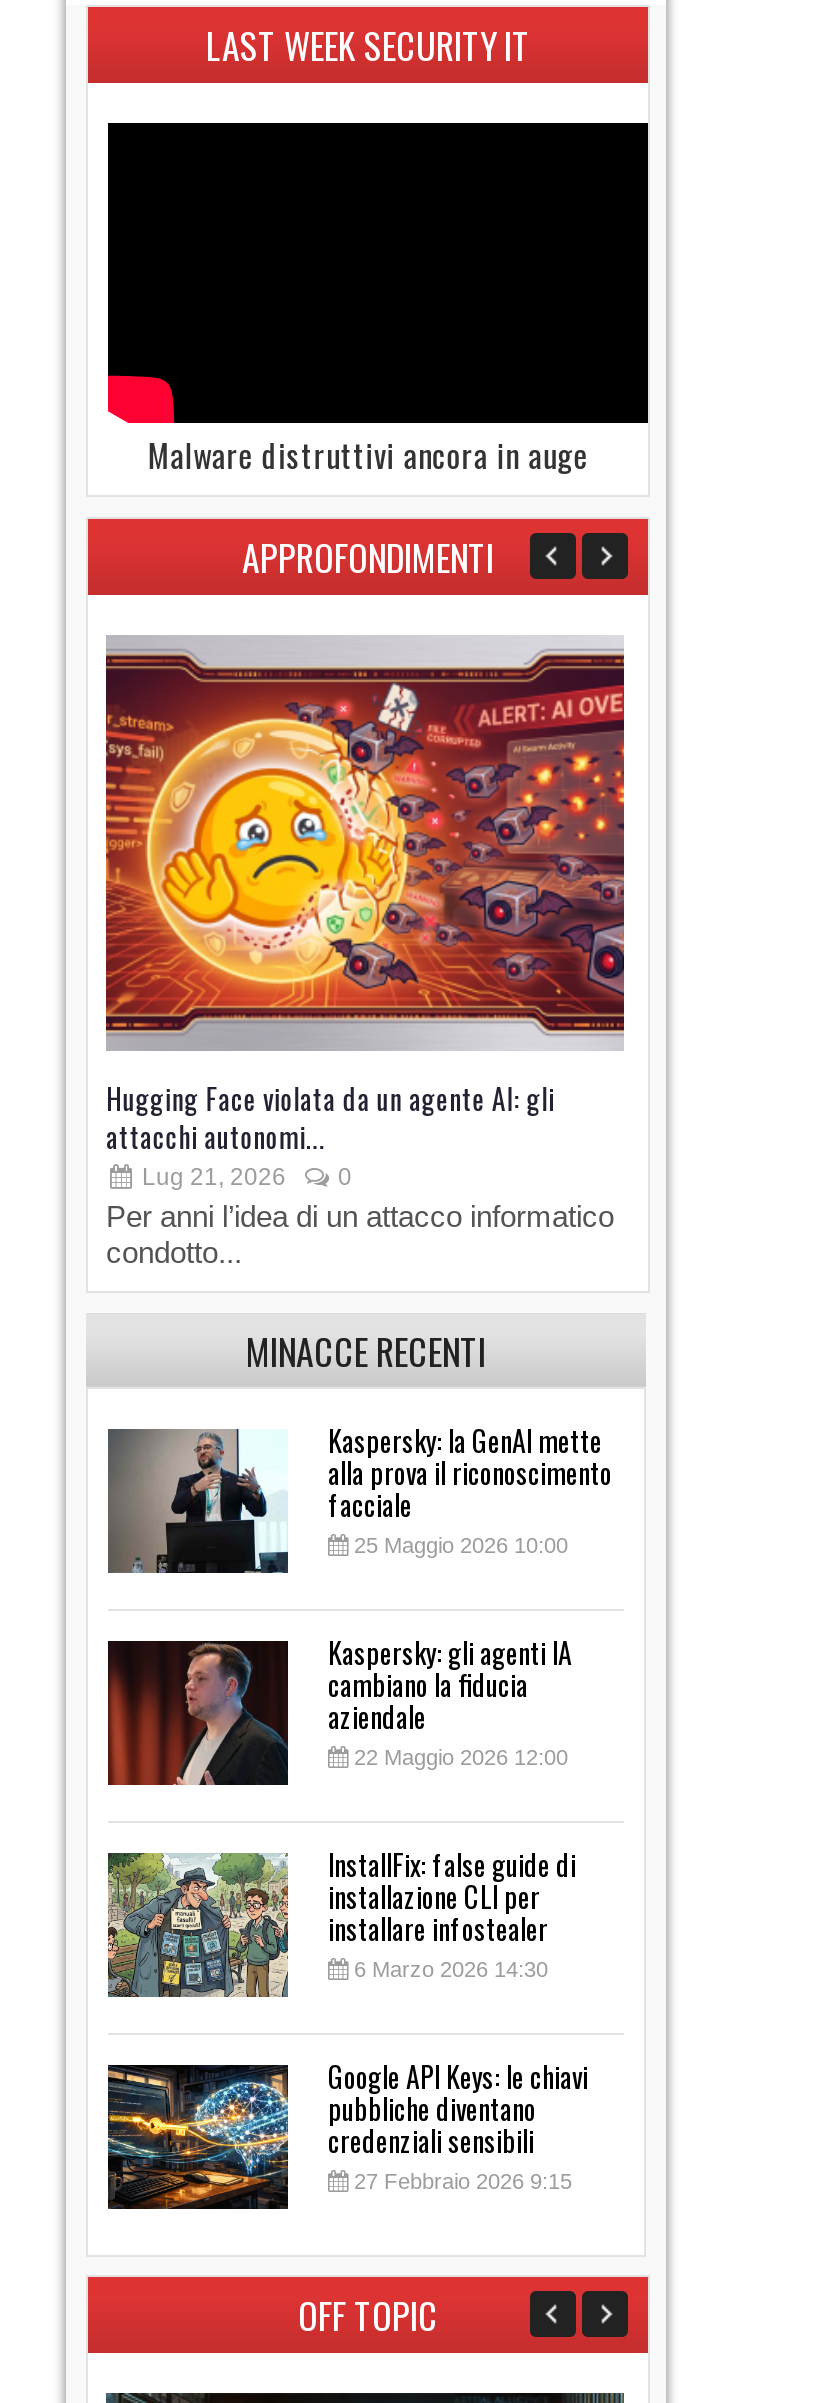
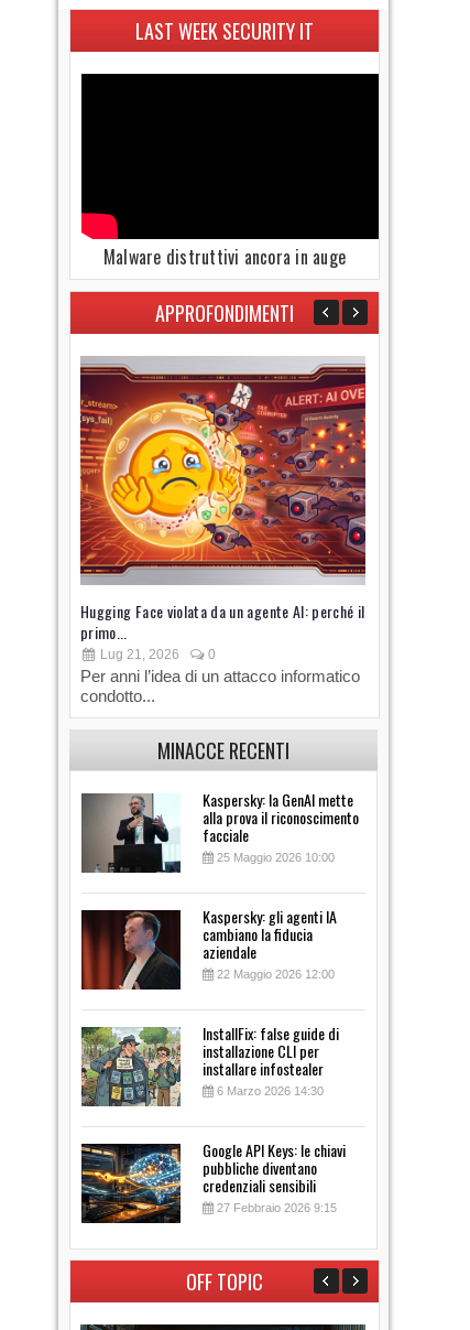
- Hugging Face violata da un agente AI: gli
- attacchi autonomi...
+ Hugging Face violata da un agente AI: perché il
+ primo...
